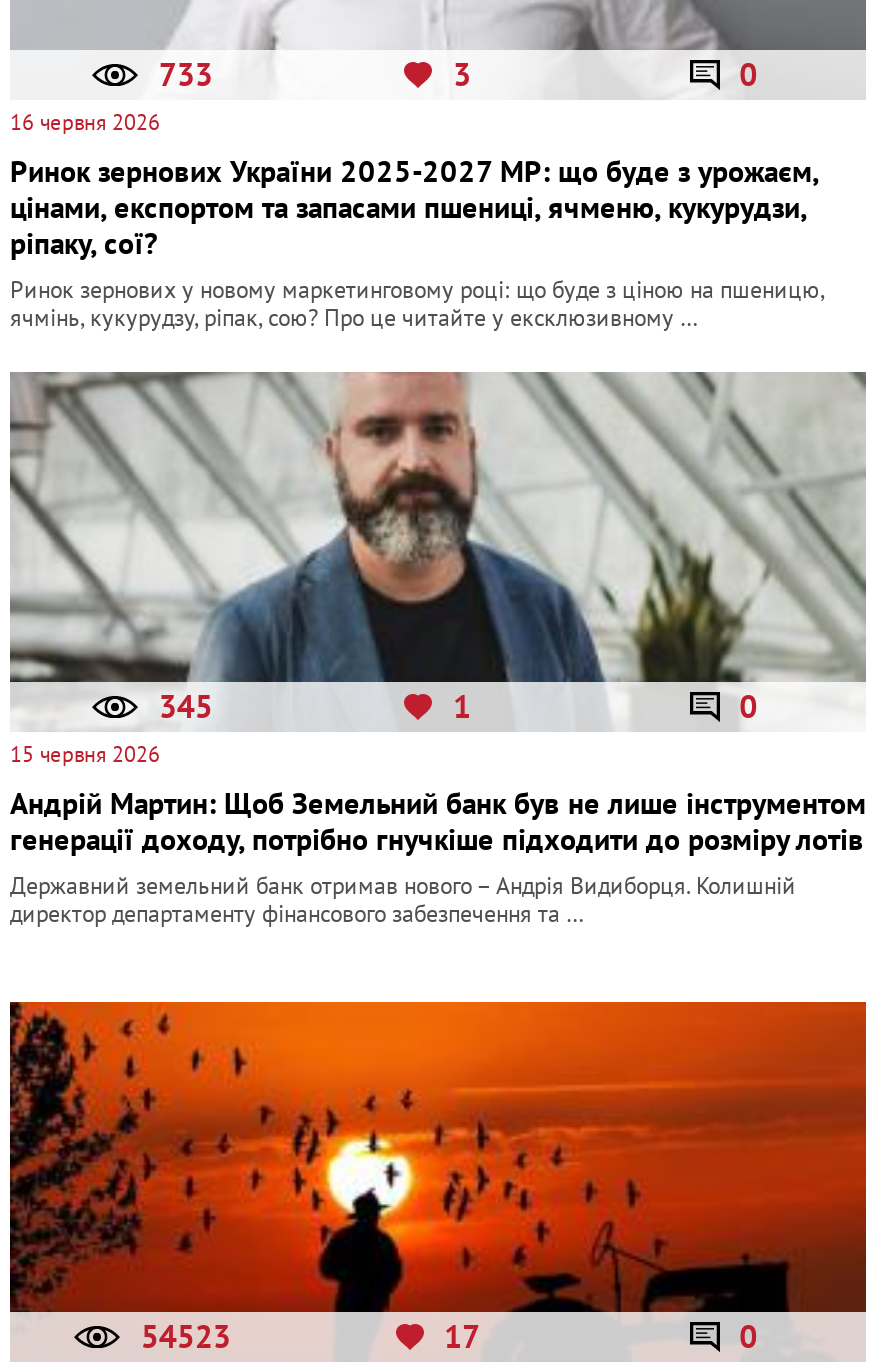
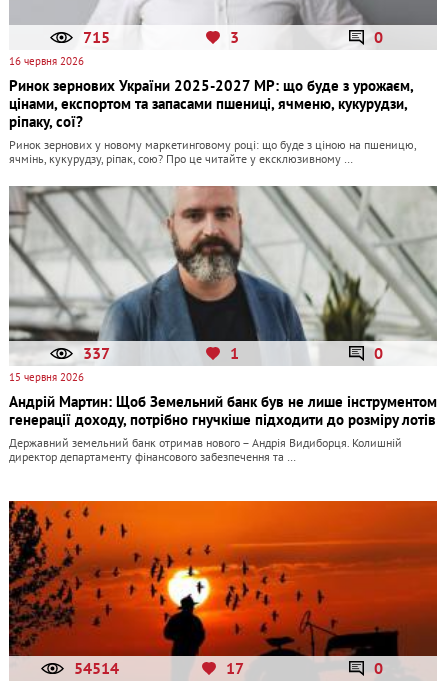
- 733
+ 715

- 345
+ 337

- 54523
+ 54514
